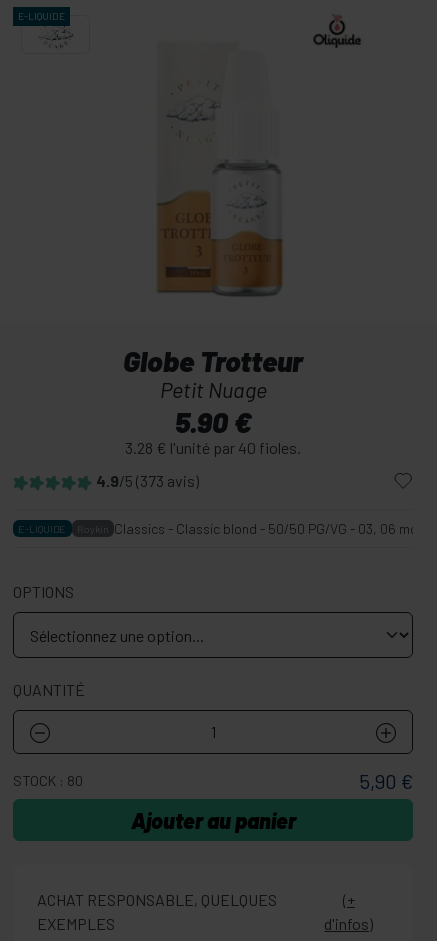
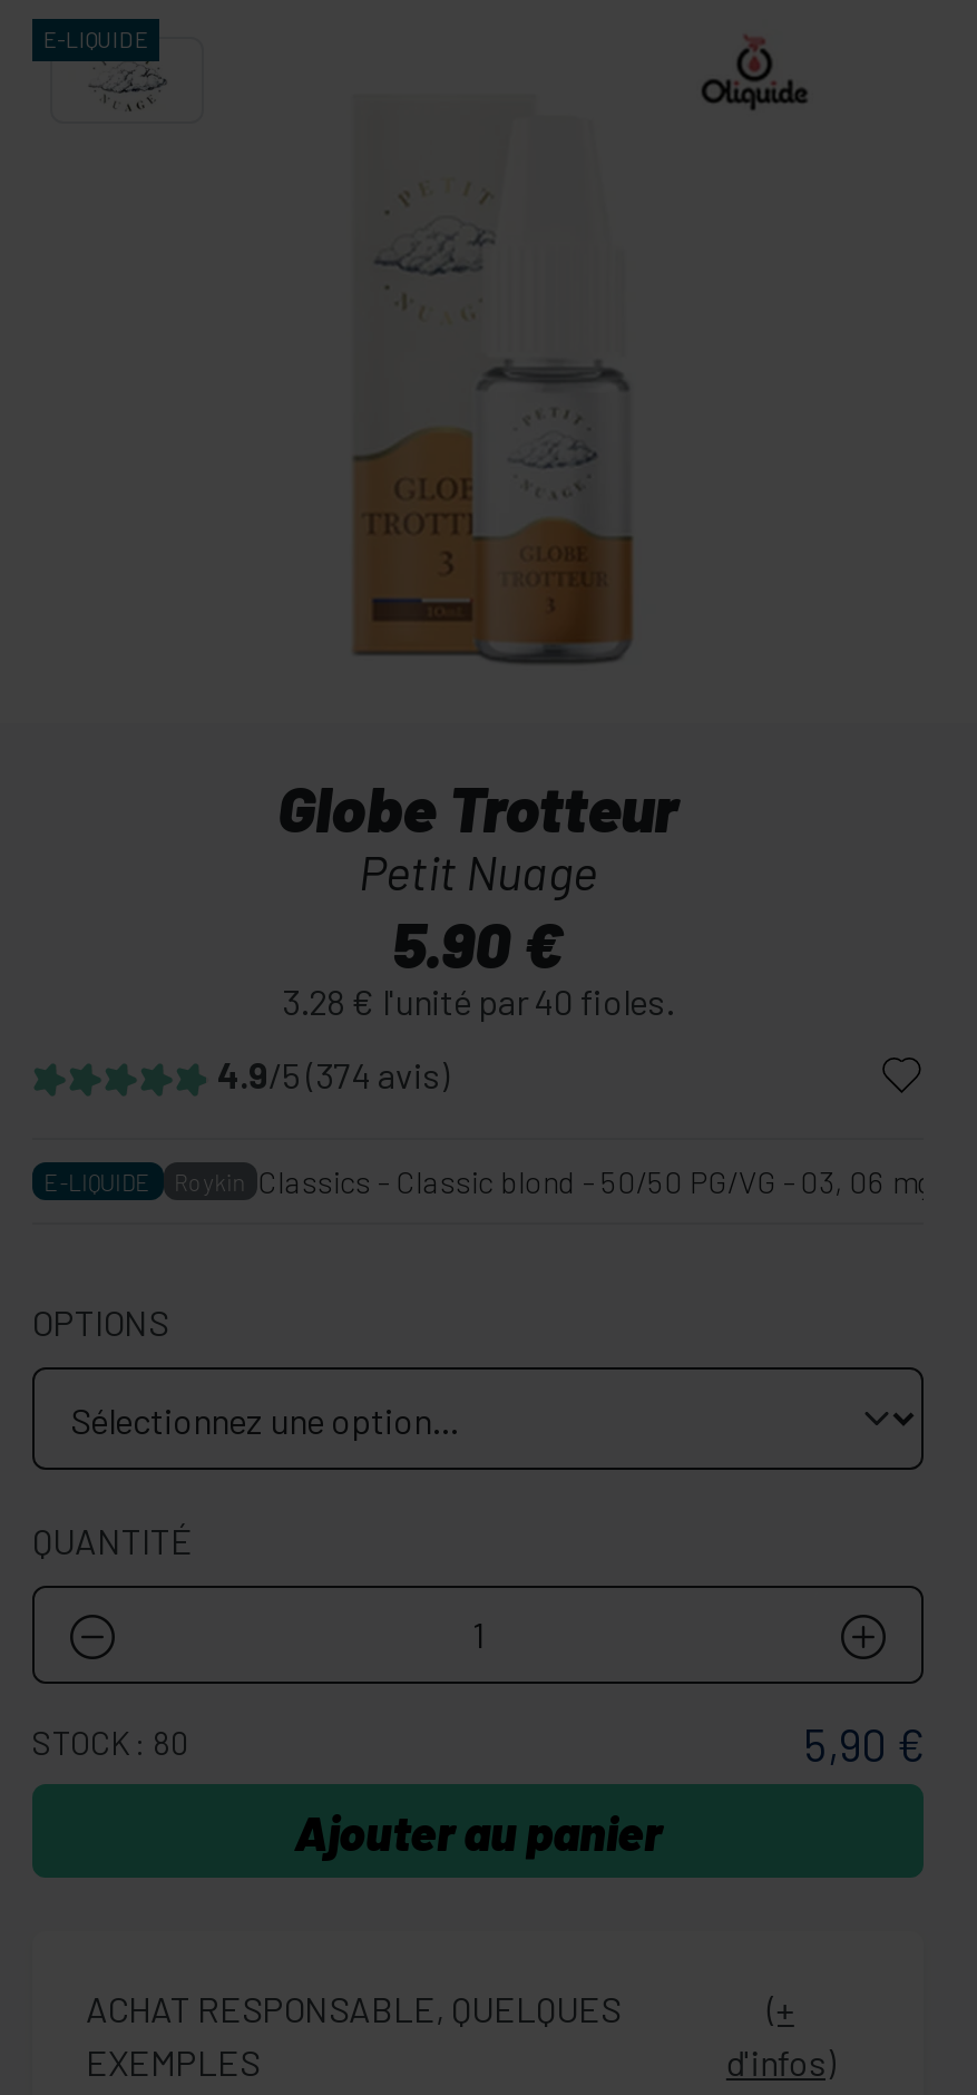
- 4.9/5 (373 avis)
+ 4.9/5 (374 avis)
